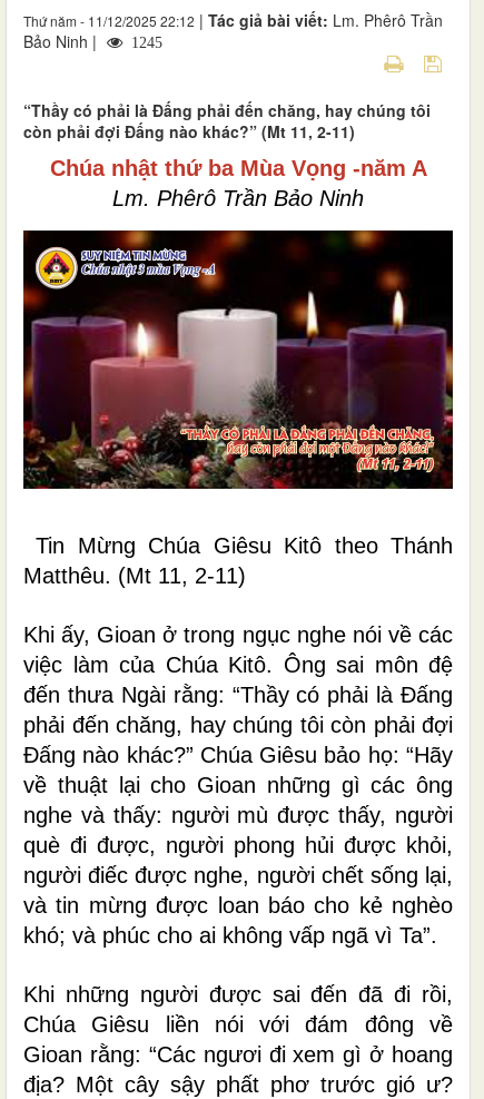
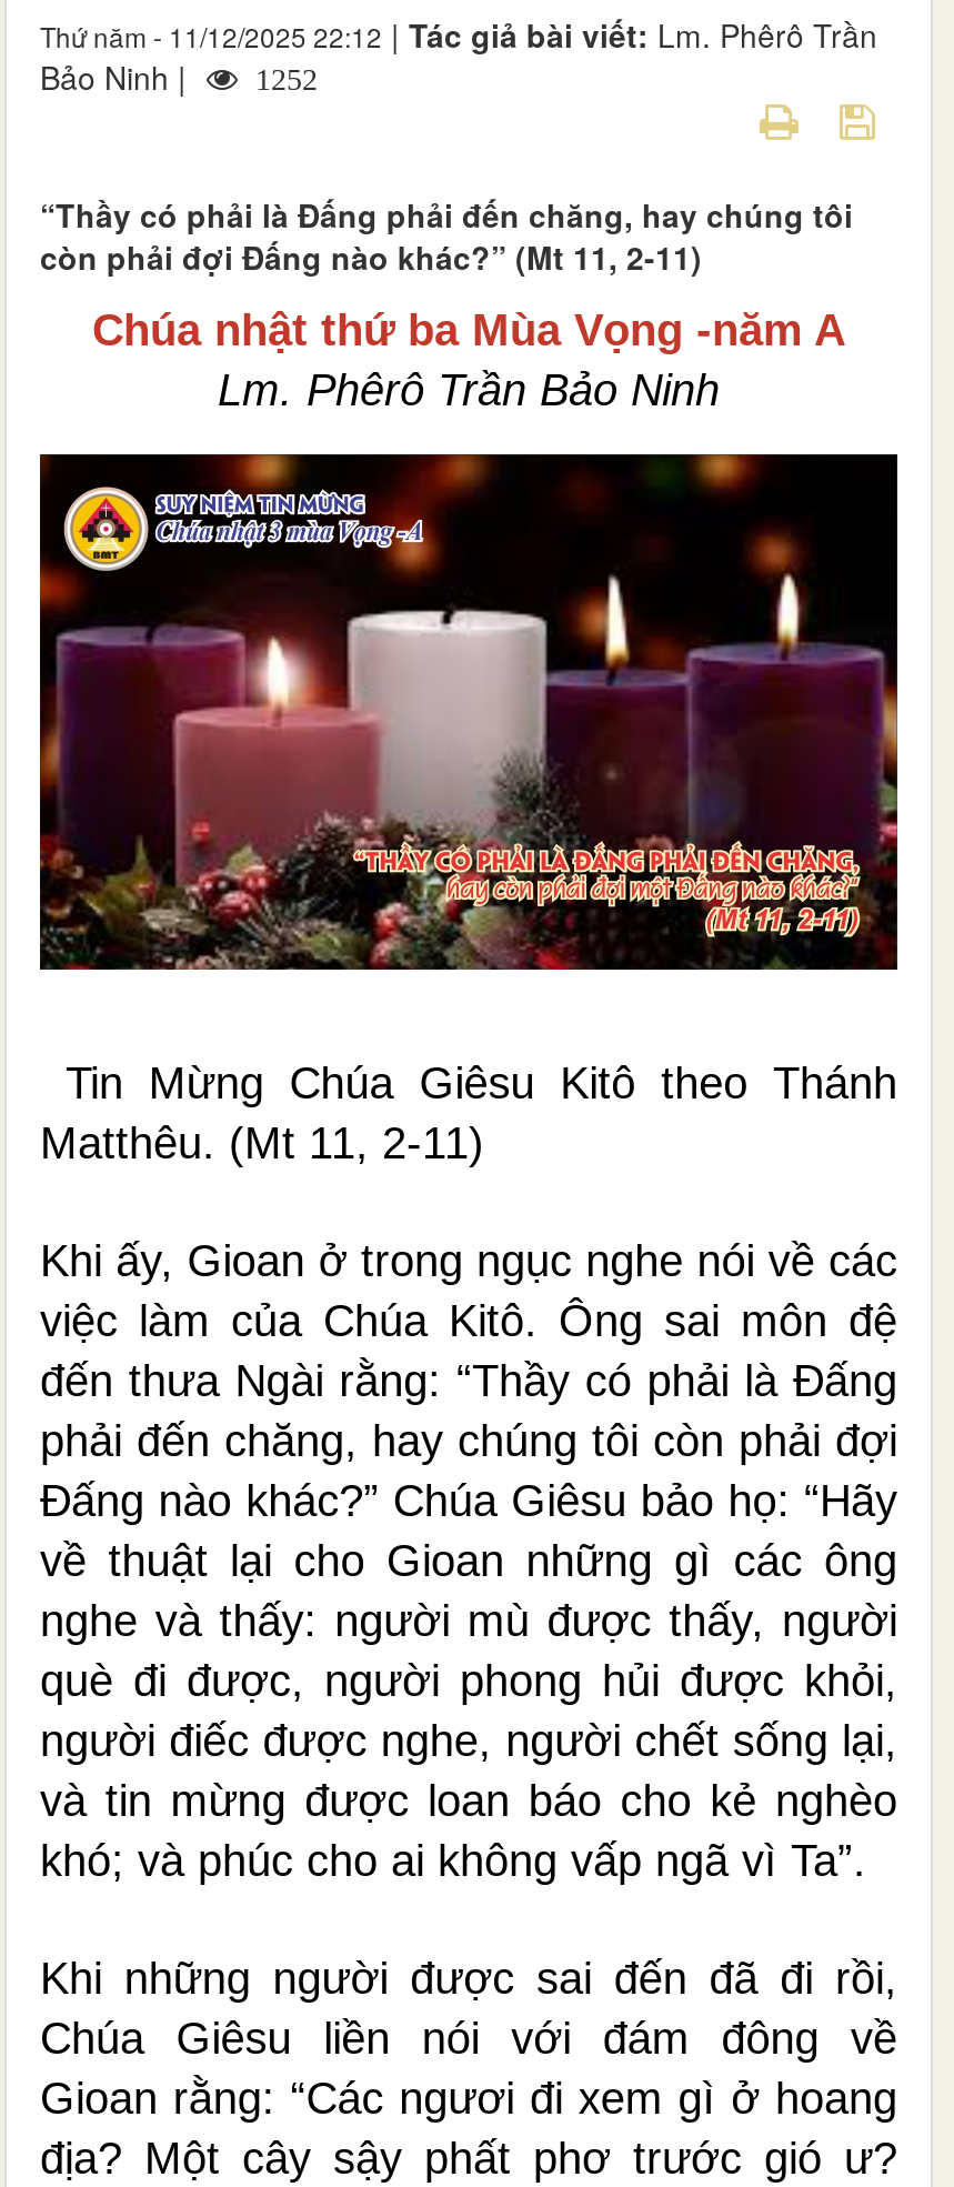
- 1245
+ 1252
